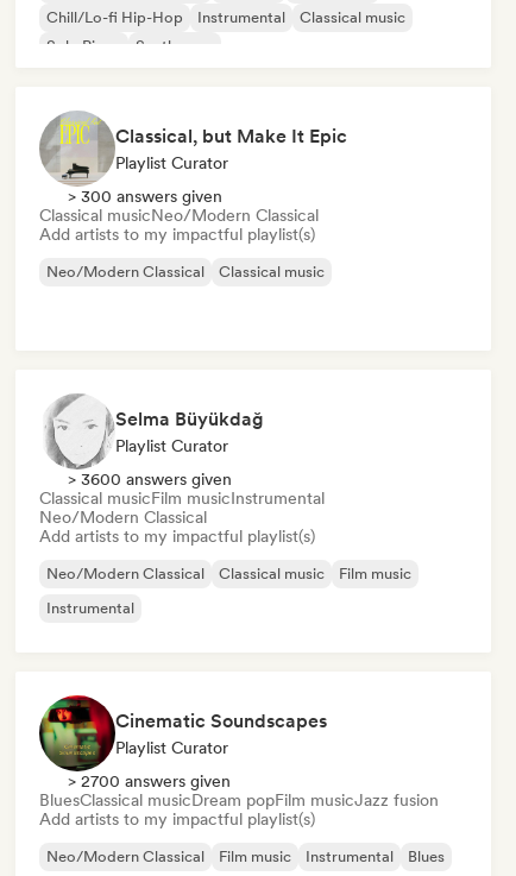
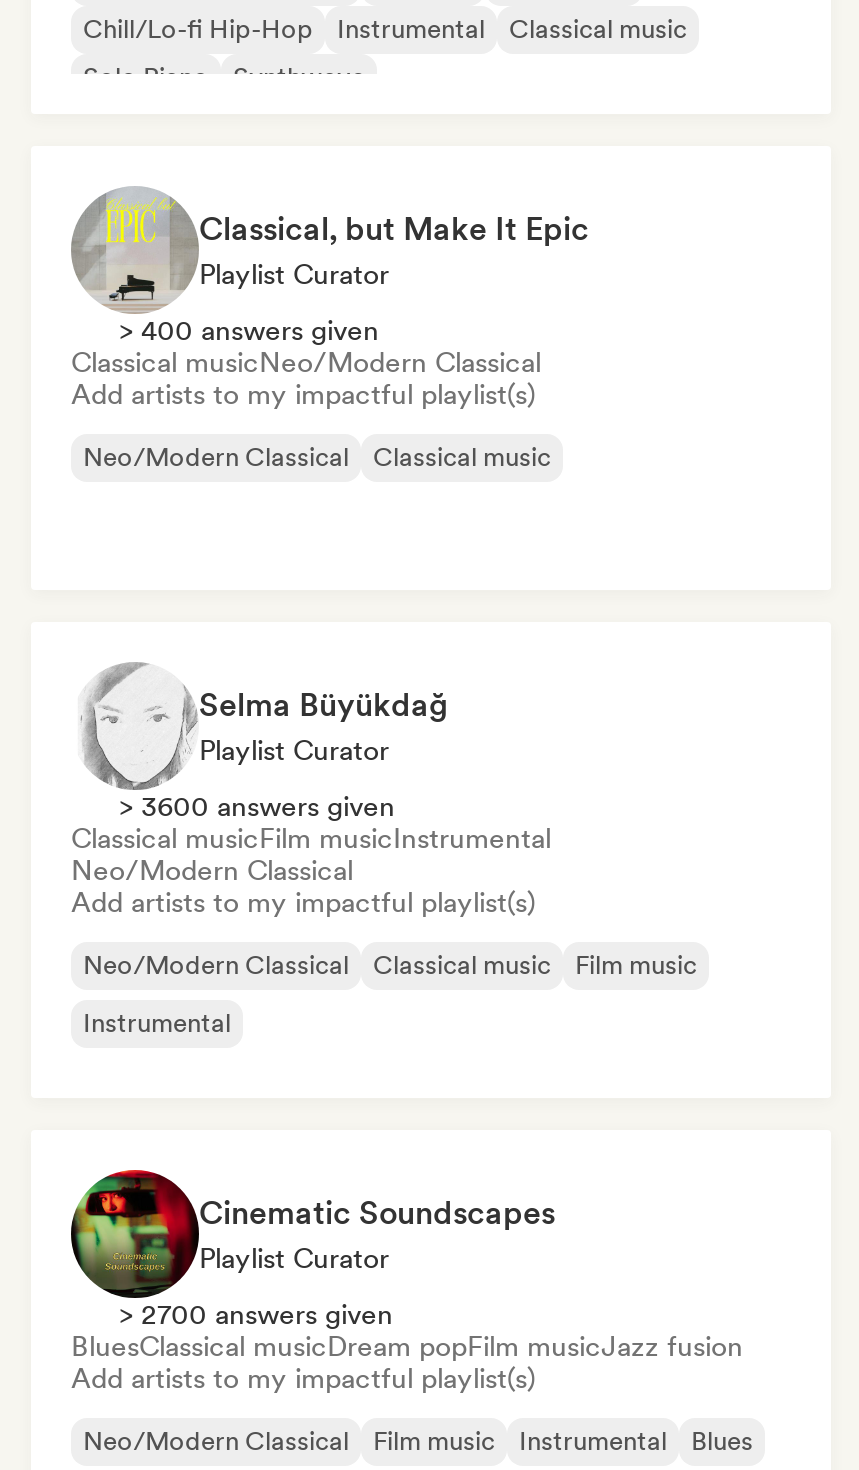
- > 300 answers given
+ > 400 answers given
